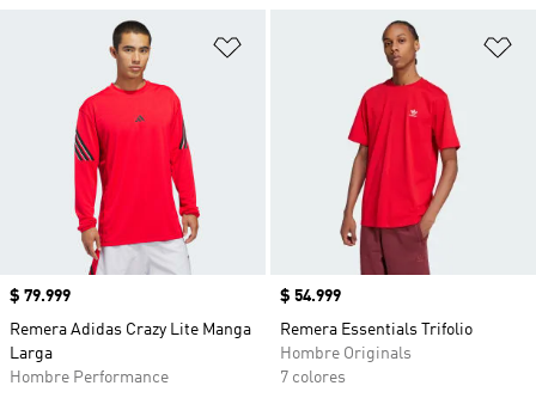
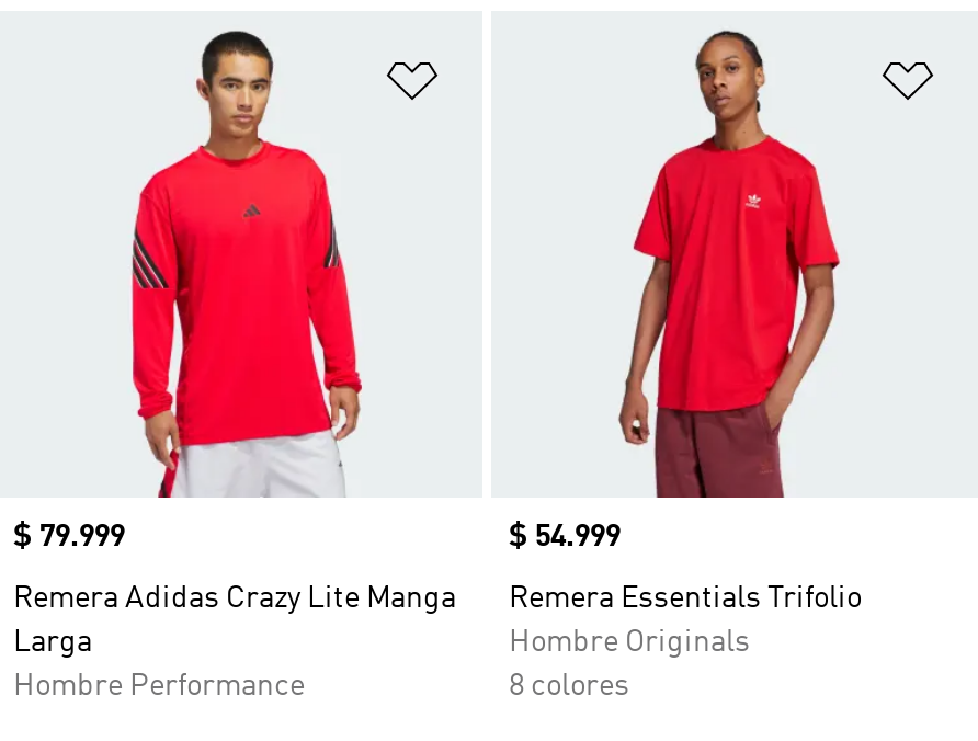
- 7 colores
+ 8 colores
